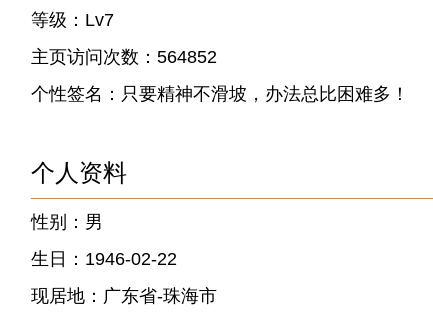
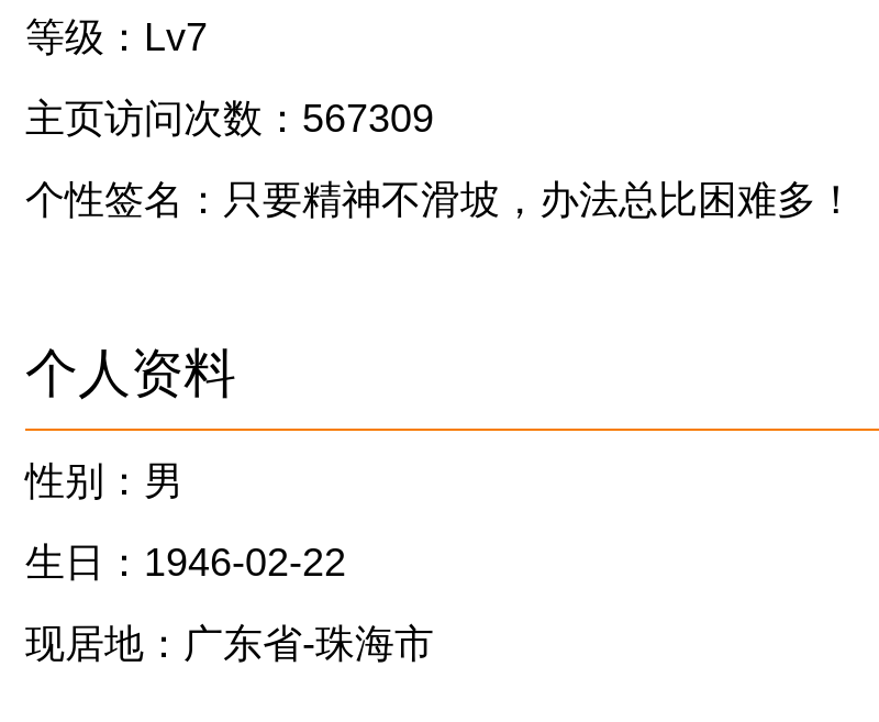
- 主页访问次数：564852
+ 主页访问次数：567309
